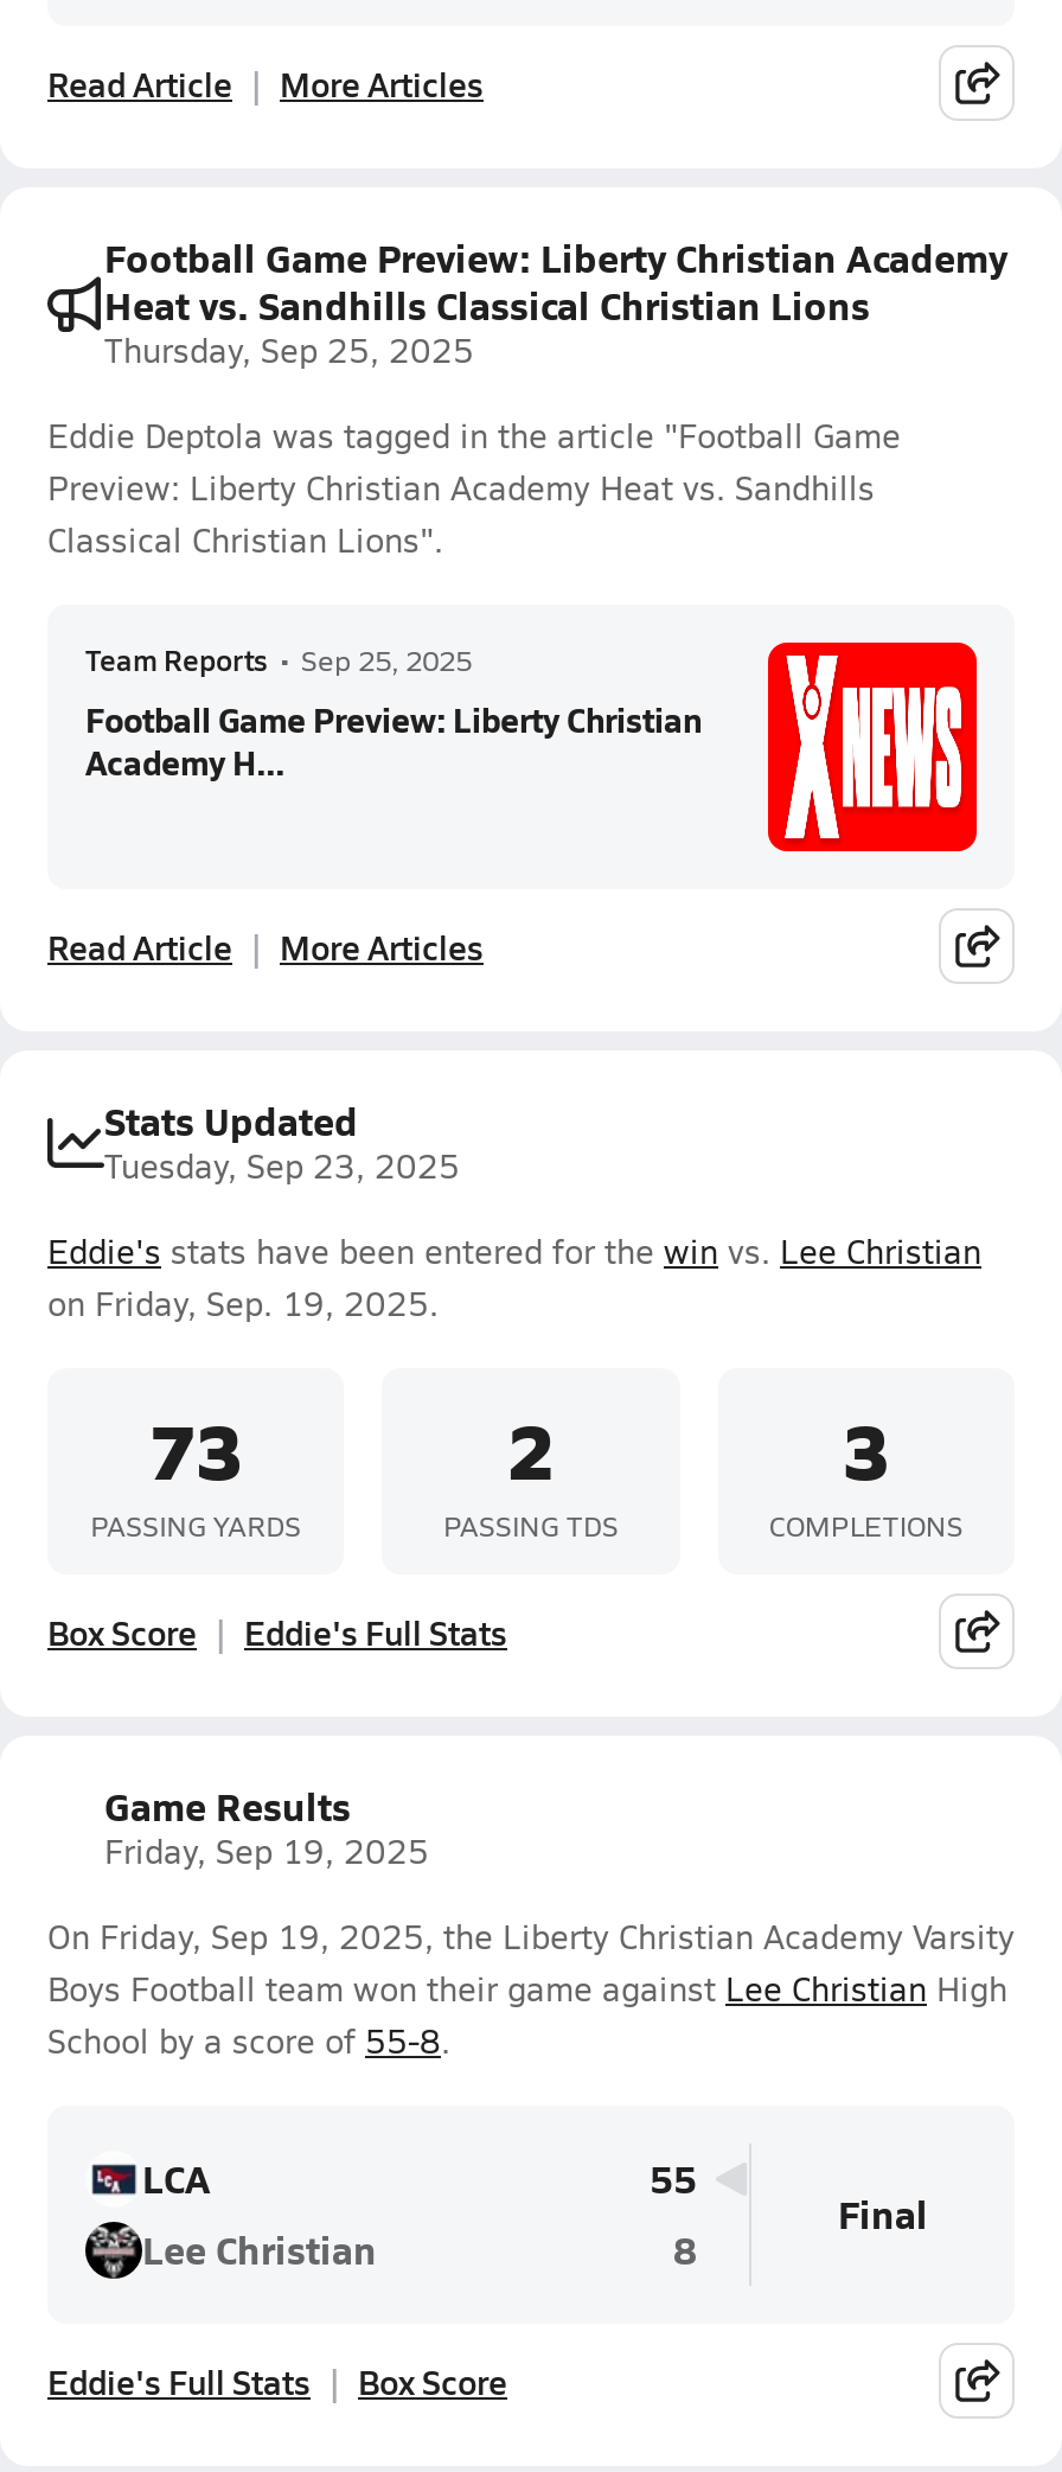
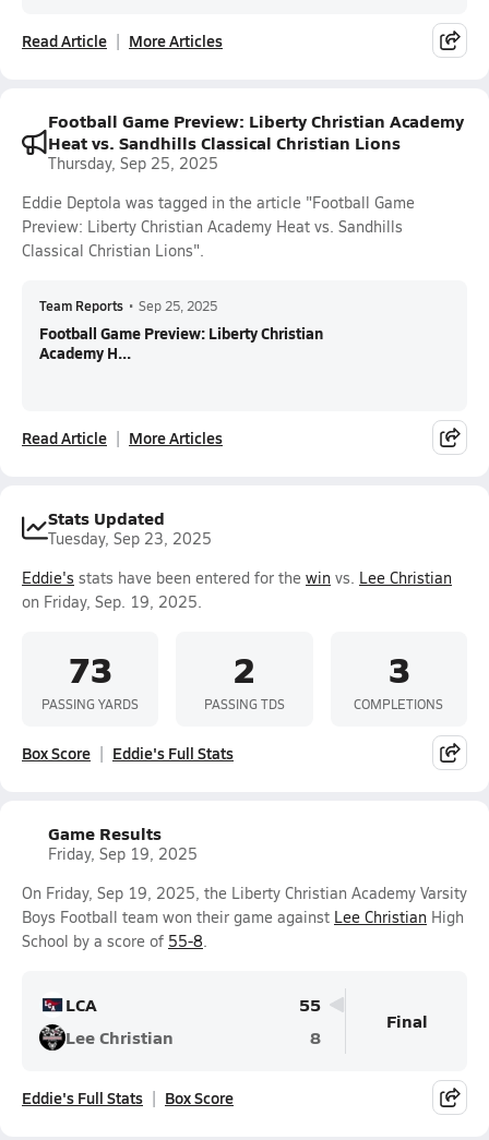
- [image]
